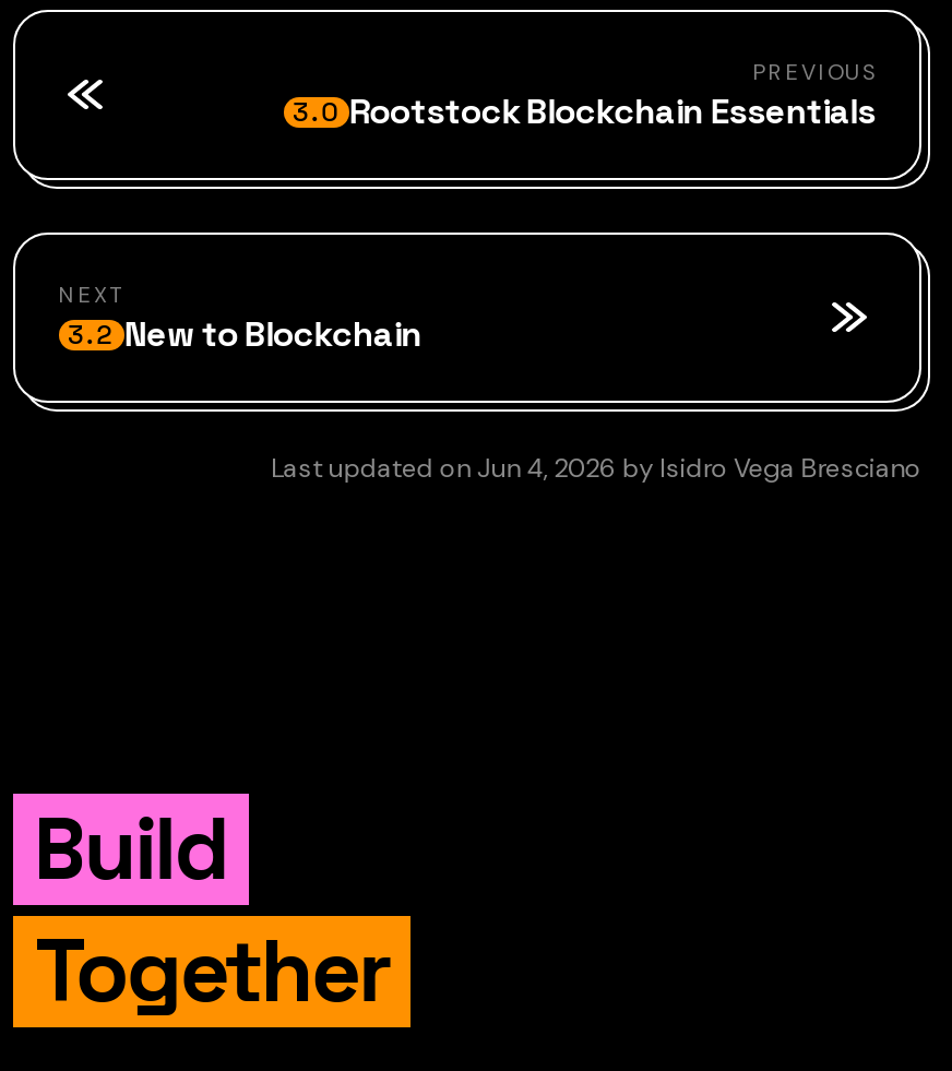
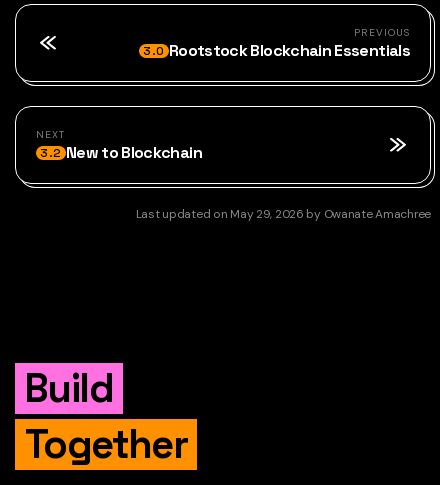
- Last updated on Jun 4, 2026 by Isidro Vega Bresciano
+ Last updated on May 29, 2026 by Owanate Amachree
